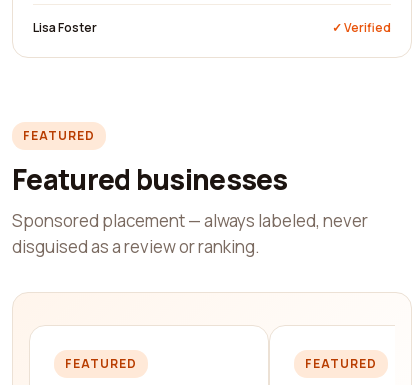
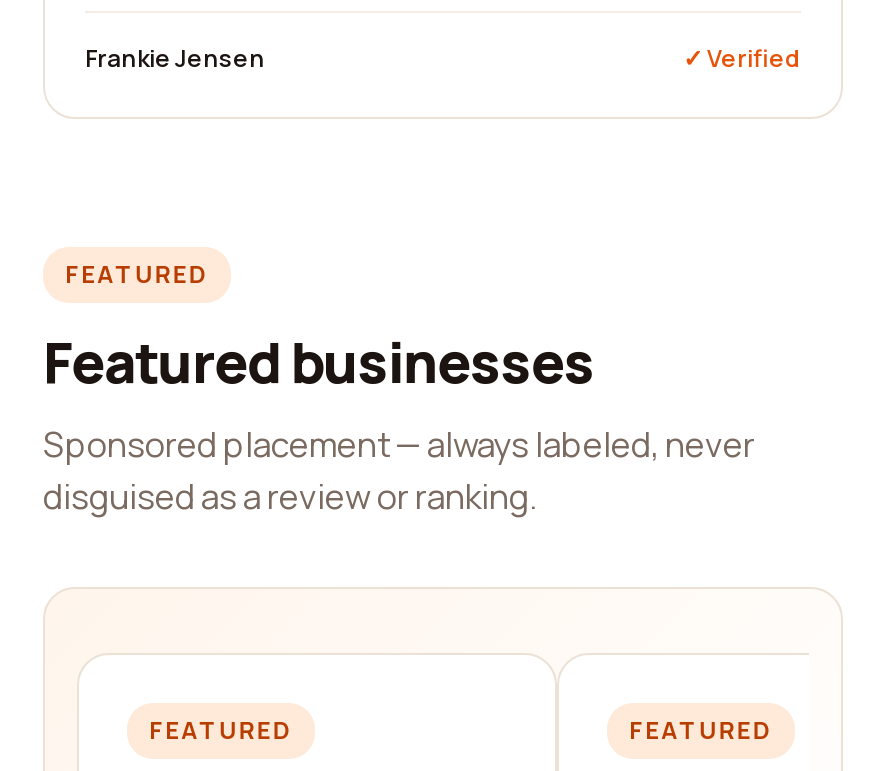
- Lisa Foster
+ Frankie Jensen
